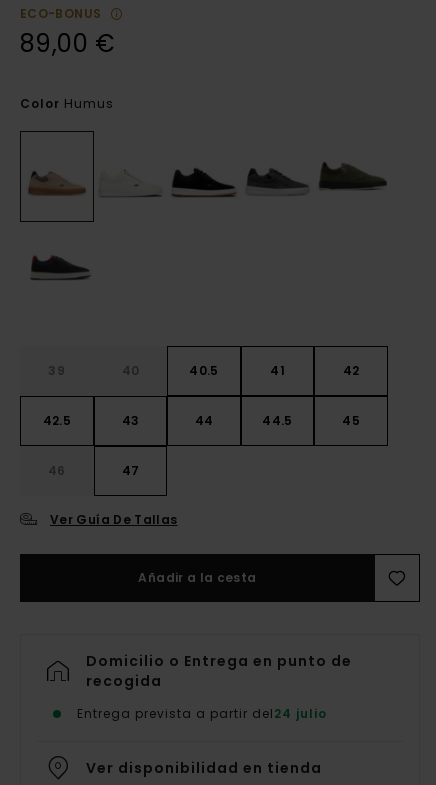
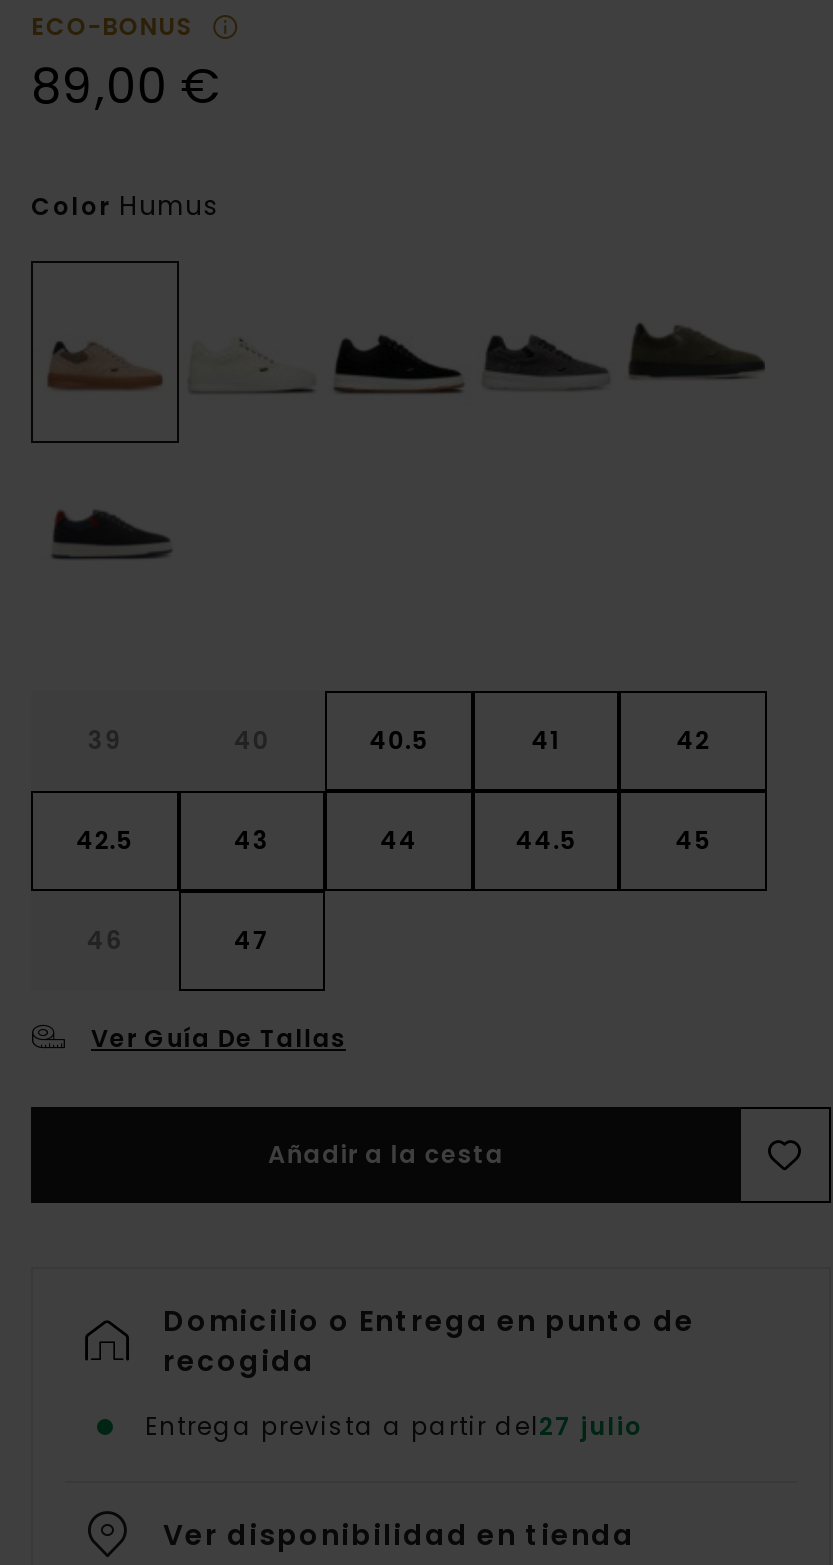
- Entrega prevista a partir del24 julio
+ Entrega prevista a partir del27 julio
